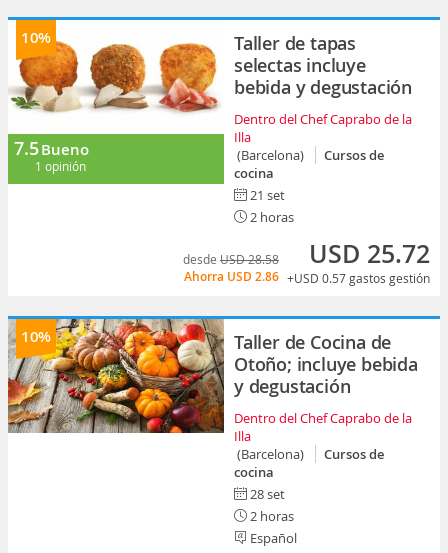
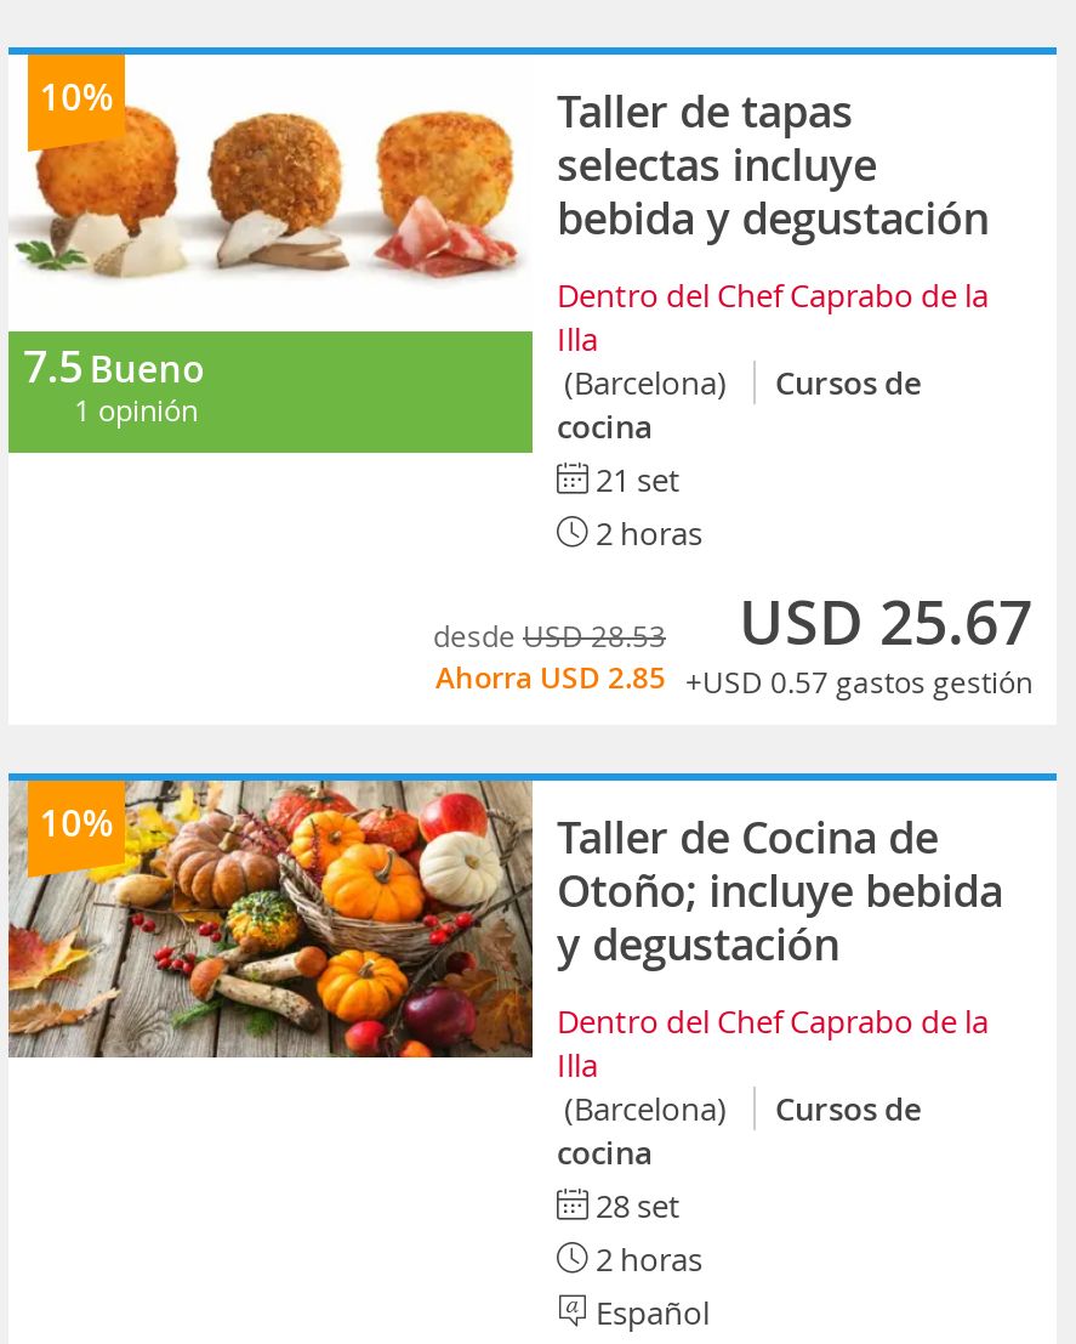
- USD 25.72
+ USD 25.67

- desde USD 28.58
+ desde USD 28.53

- Ahorra USD 2.86 +USD 0.57 gastos gestión
+ Ahorra USD 2.85 +USD 0.57 gastos gestión
